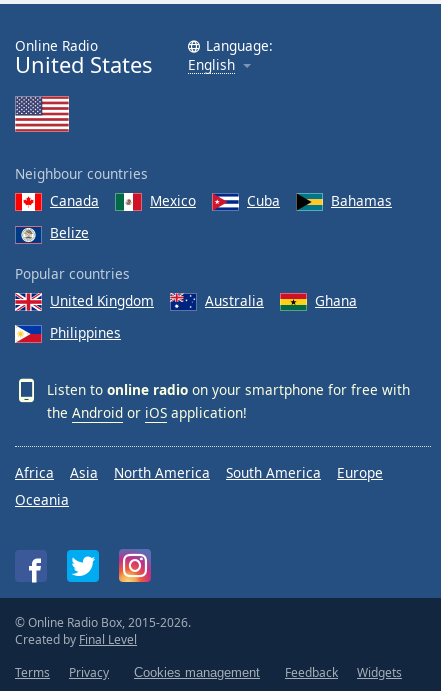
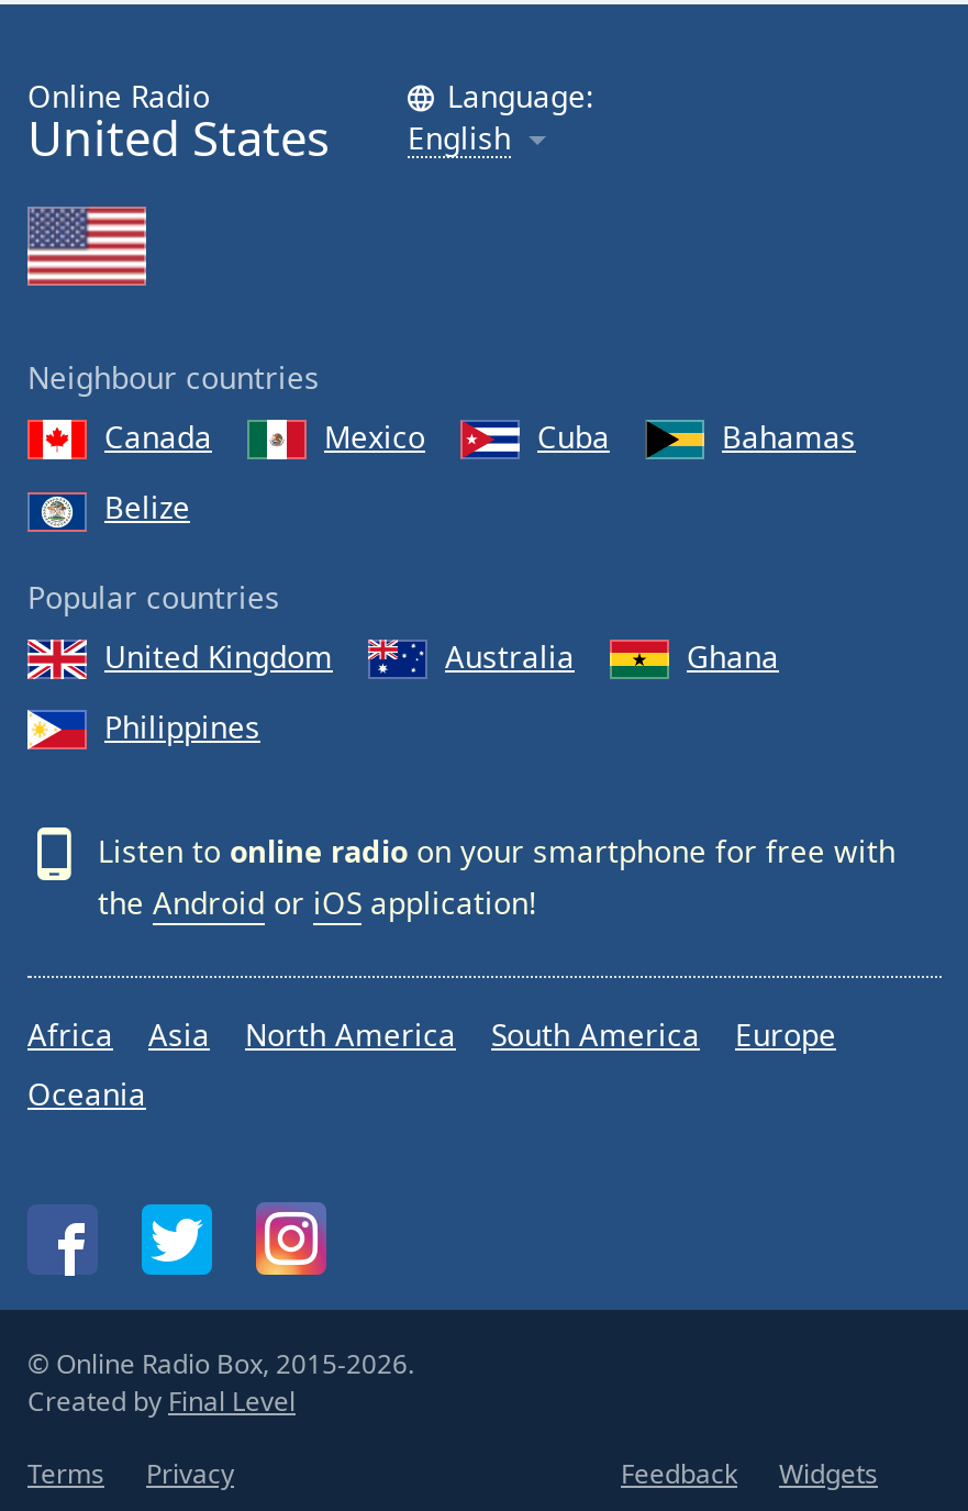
- Cookies management
